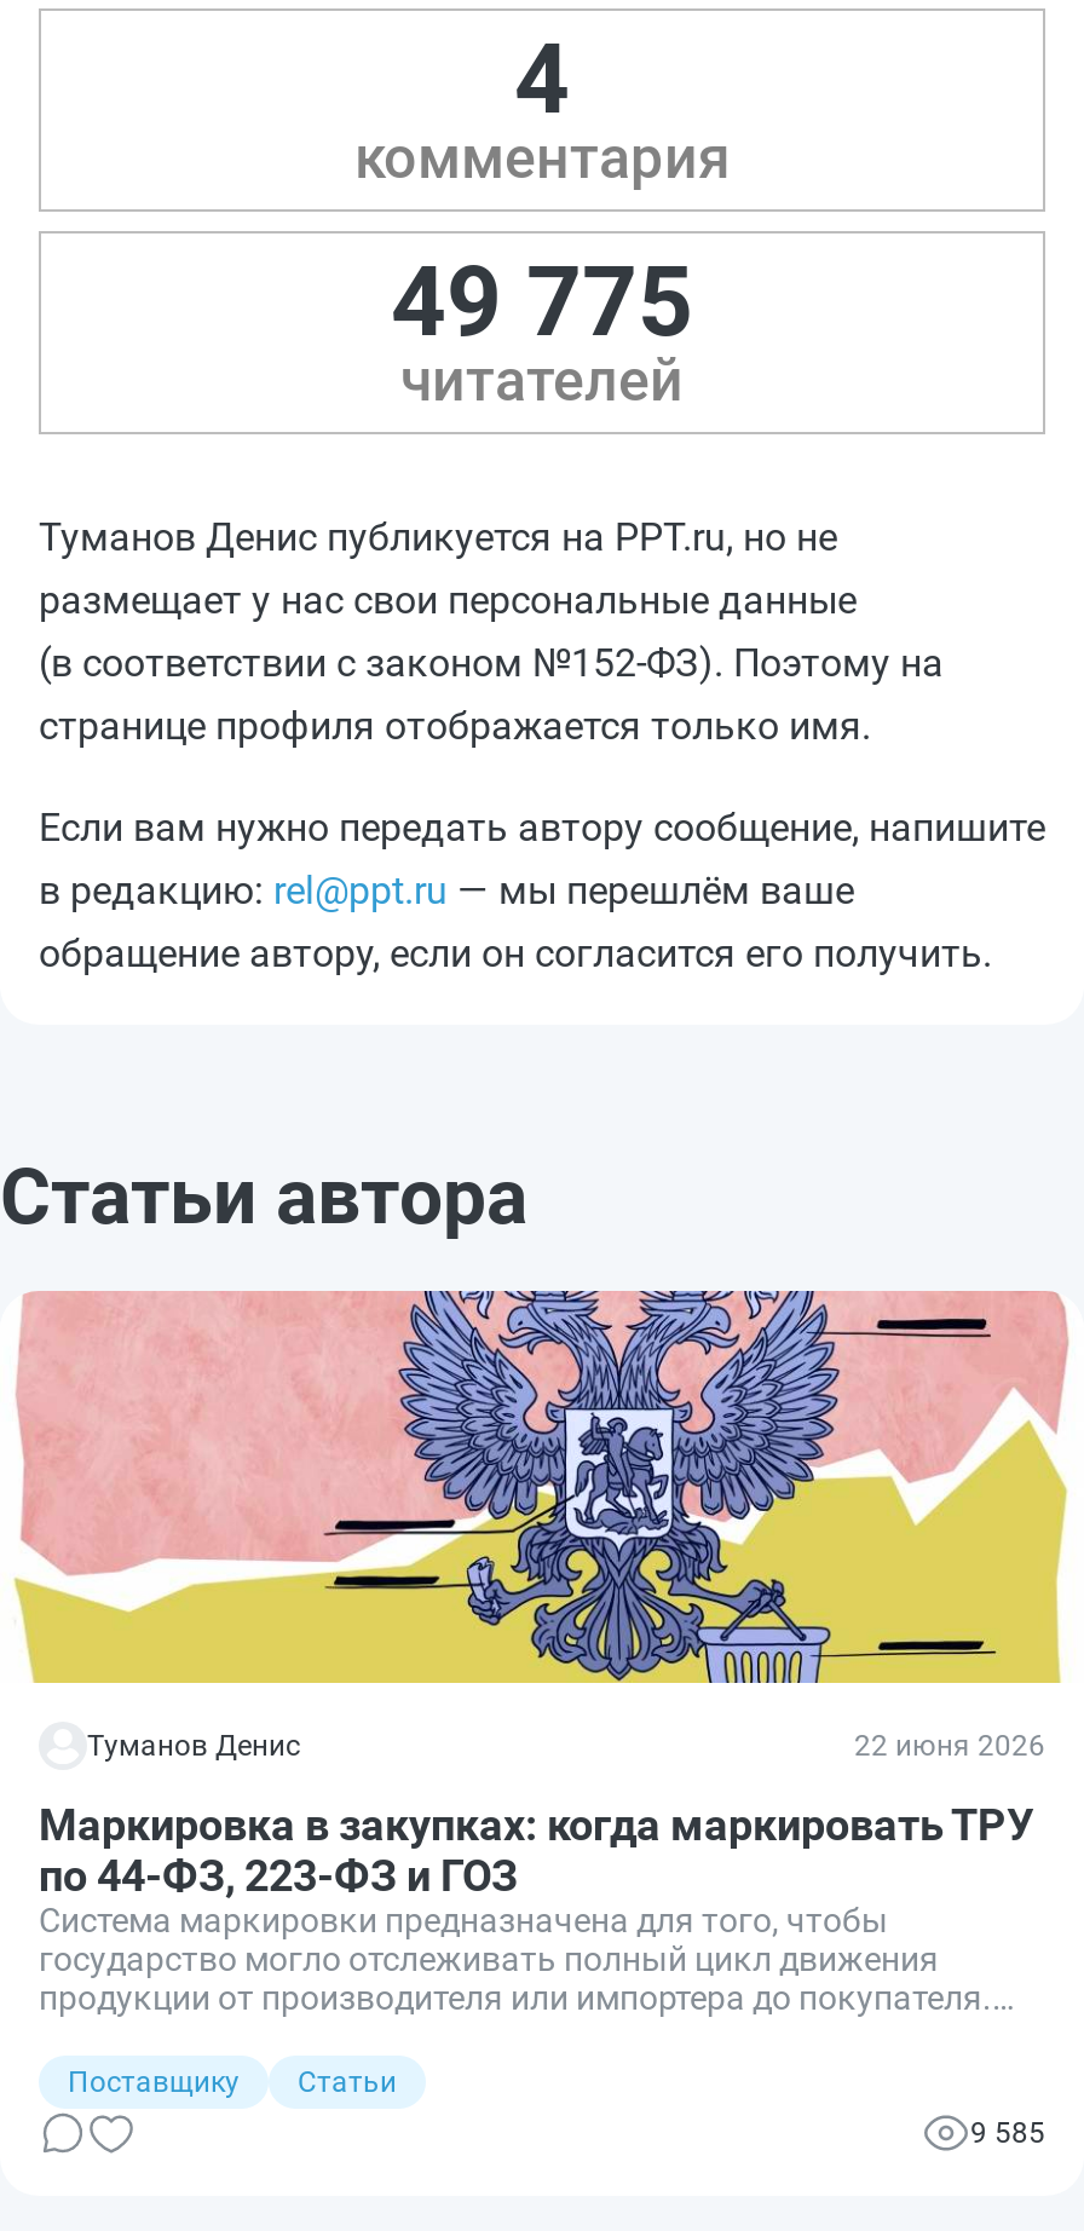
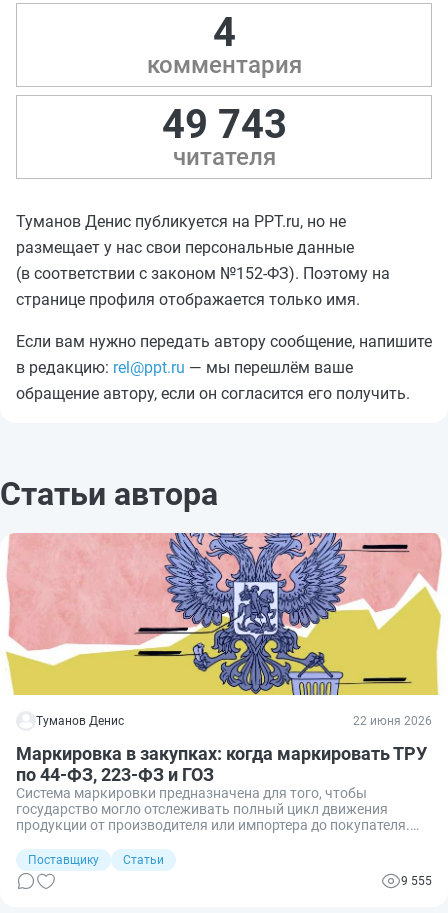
- 49 775
- читателей
+ 49 743
+ читателя

- 9 585
+ 9 555
